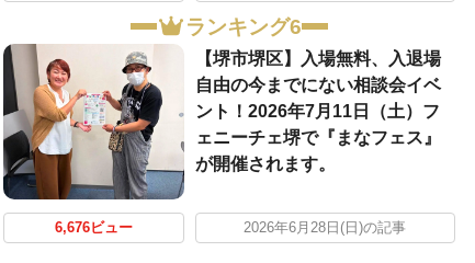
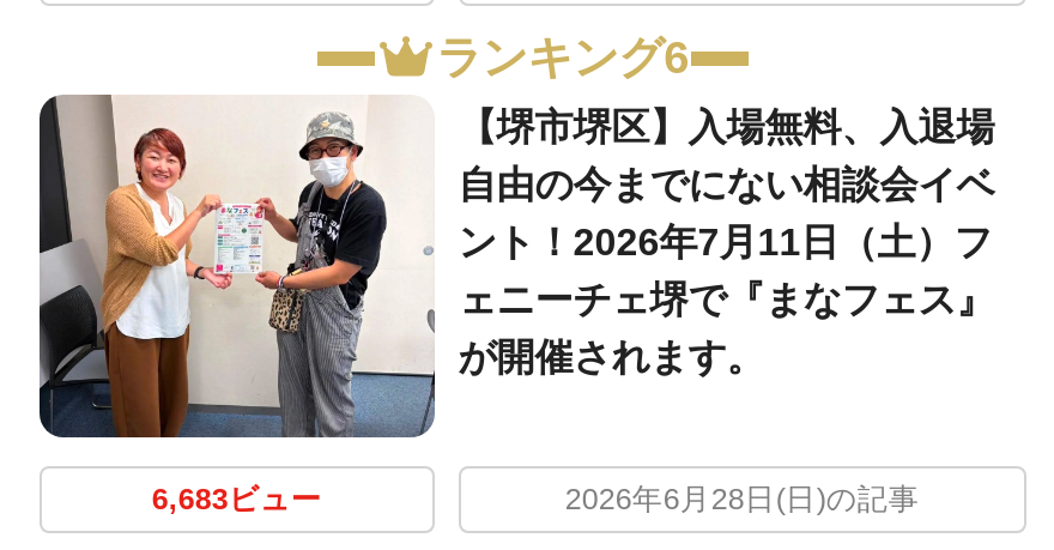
- 6,676ビュー
+ 6,683ビュー
